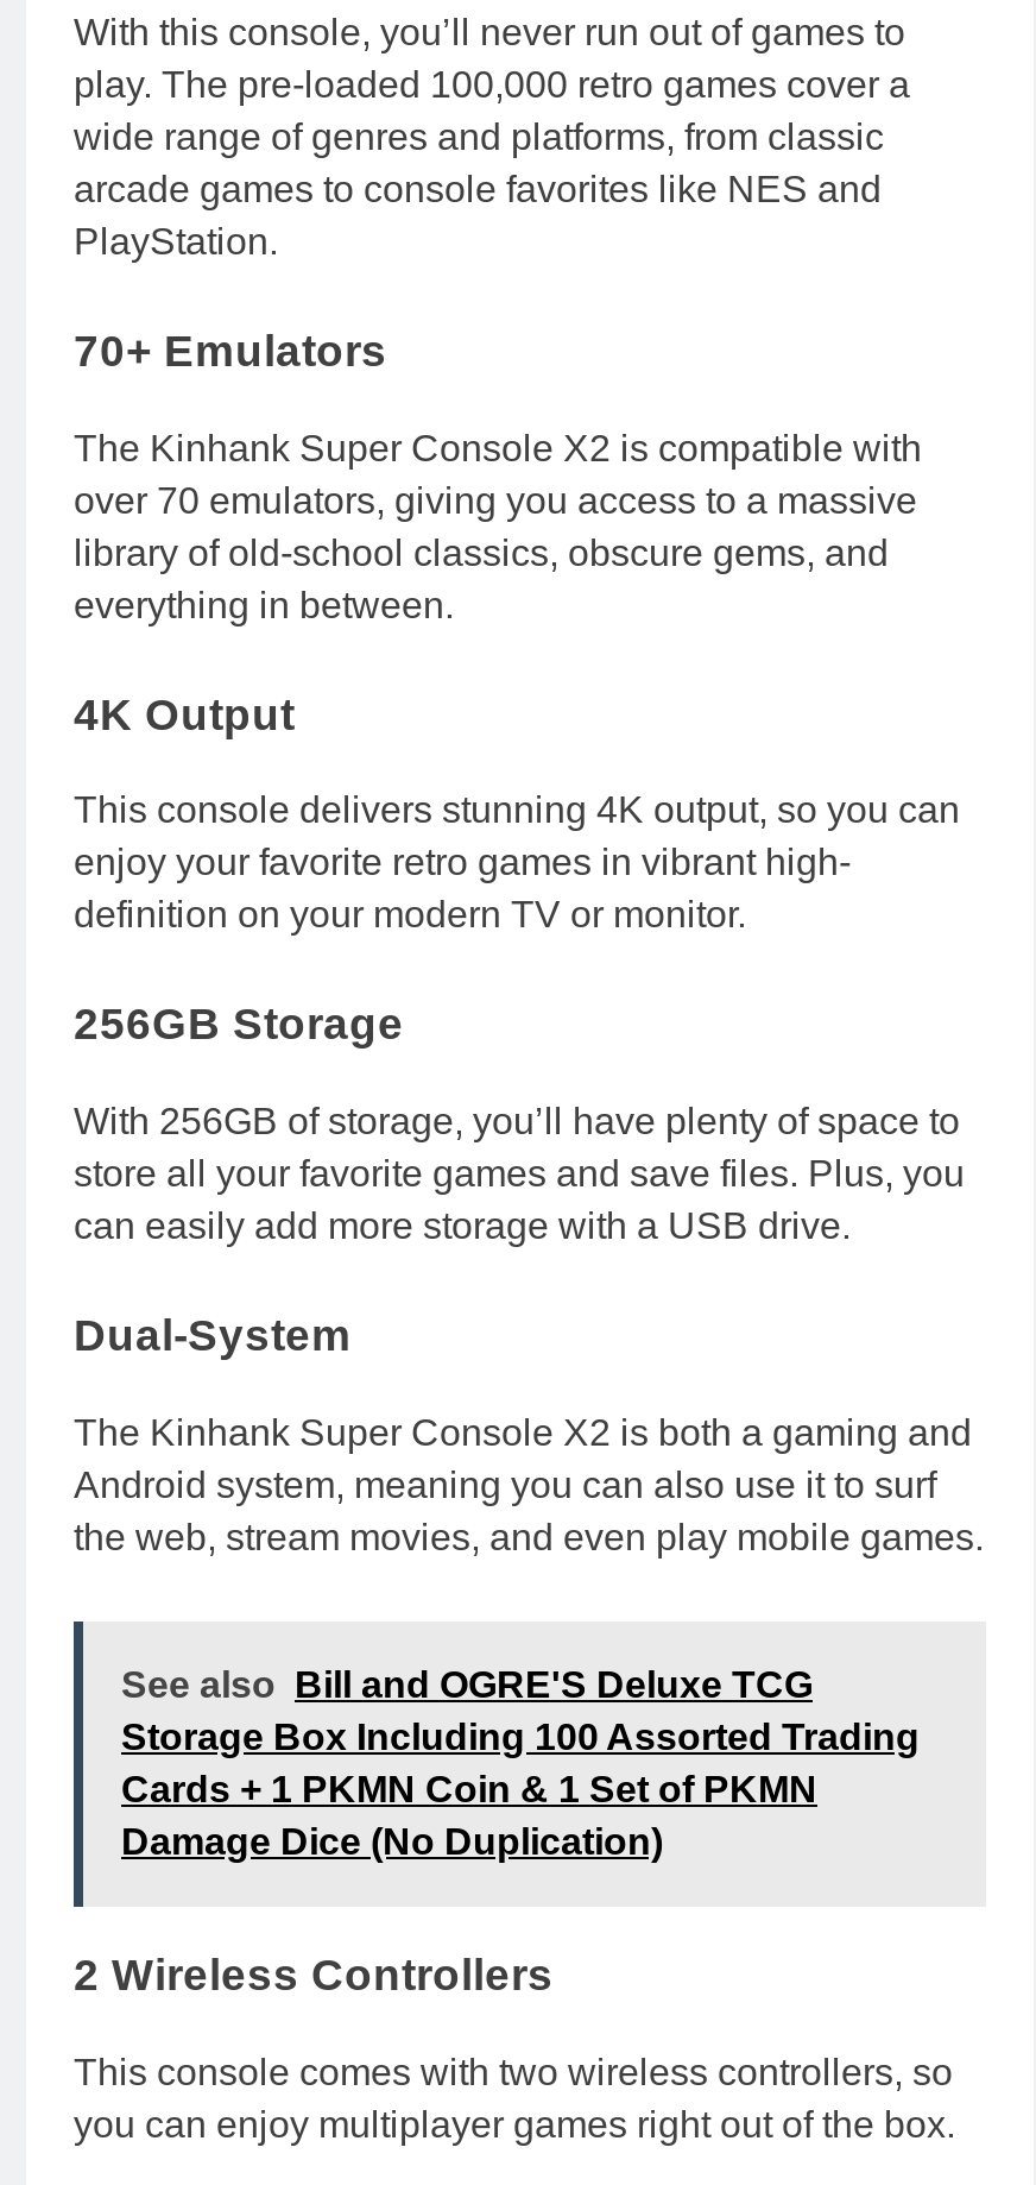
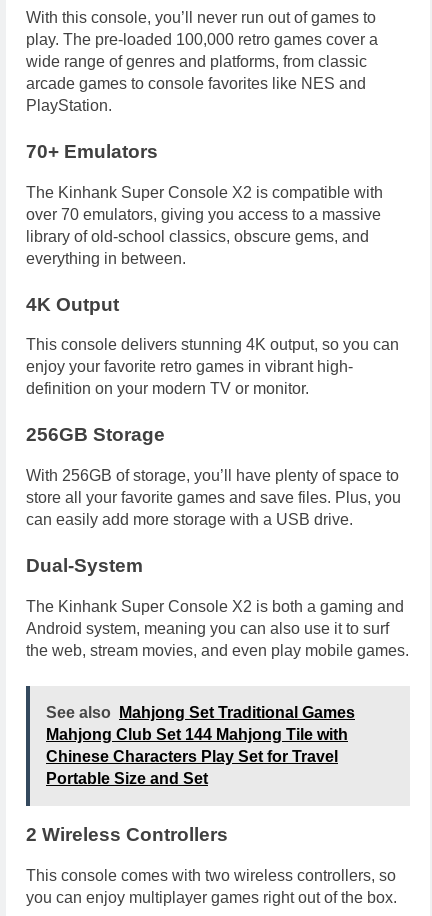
- See also Bill and OGRE'S Deluxe TCG
- Storage Box Including 100 Assorted Trading
- Cards + 1 PKMN Coin & 1 Set of PKMN
- Damage Dice (No Duplication)
+ See also Mahjong Set Traditional Games
+ Mahjong Club Set 144 Mahjong Tile with
+ Chinese Characters Play Set for Travel
+ Portable Size and Set
